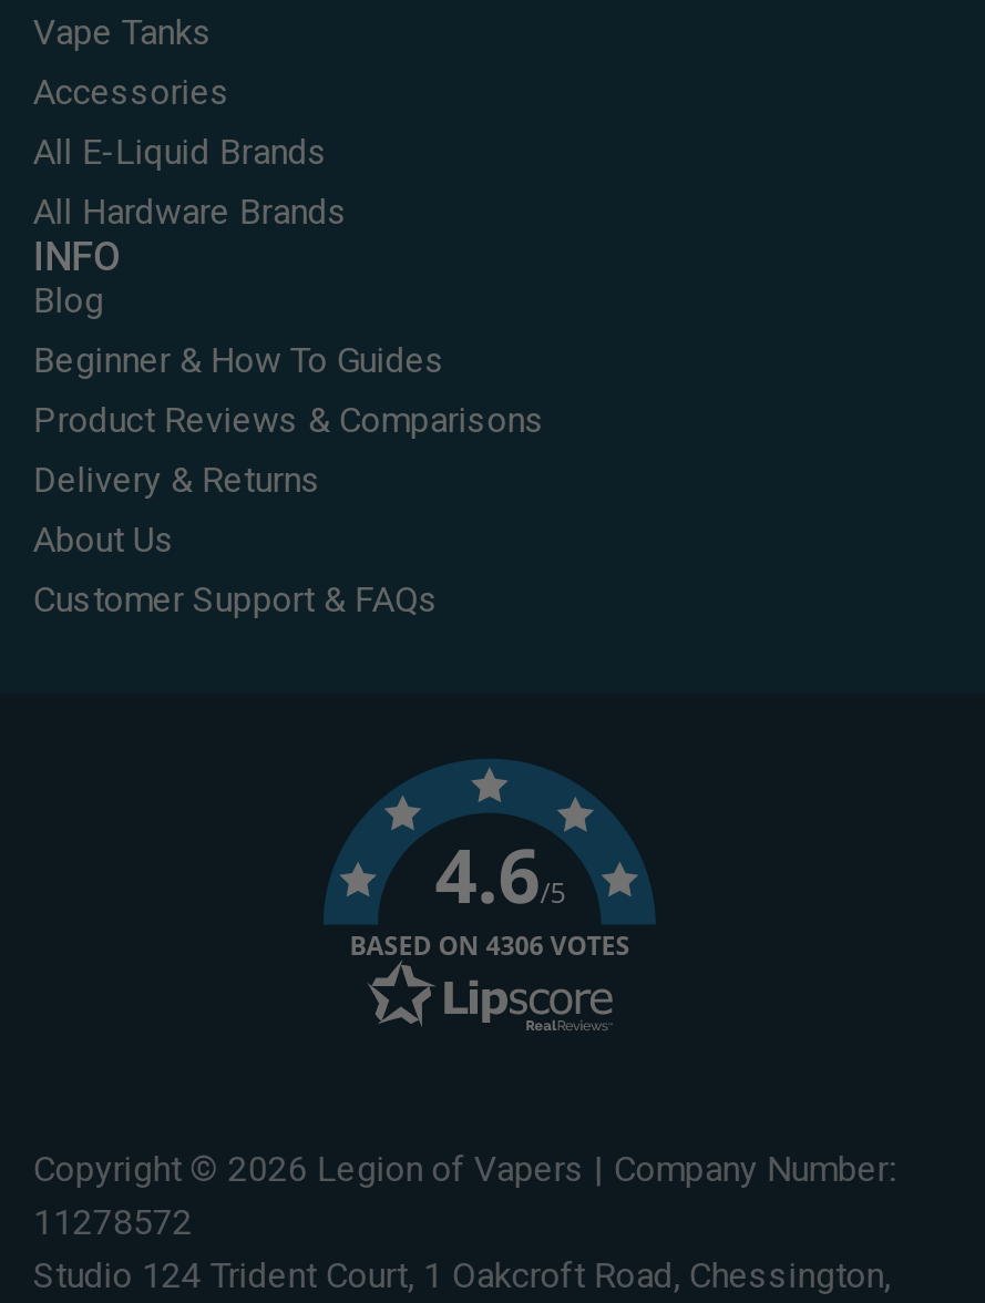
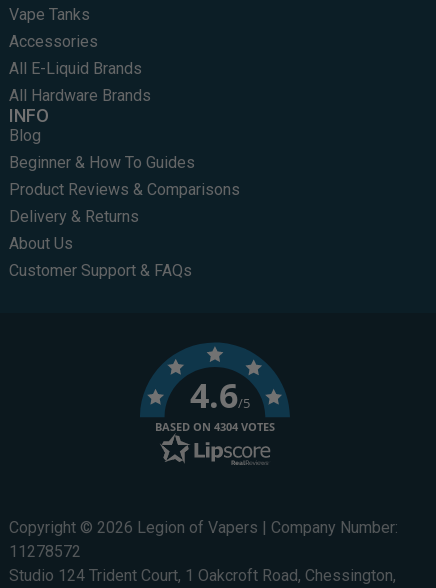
- BASED ON 4306 VOTES
+ BASED ON 4304 VOTES
